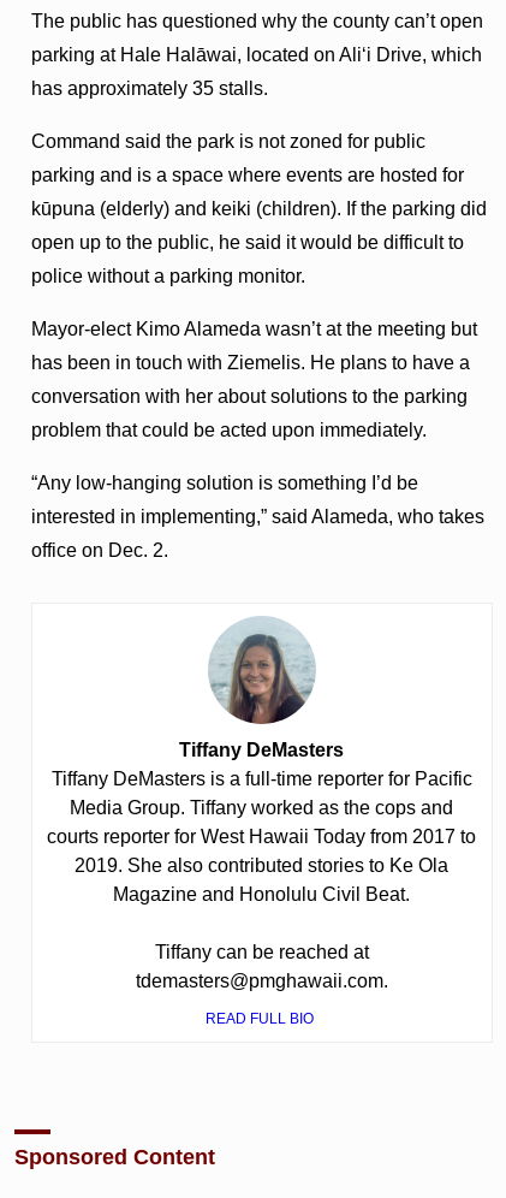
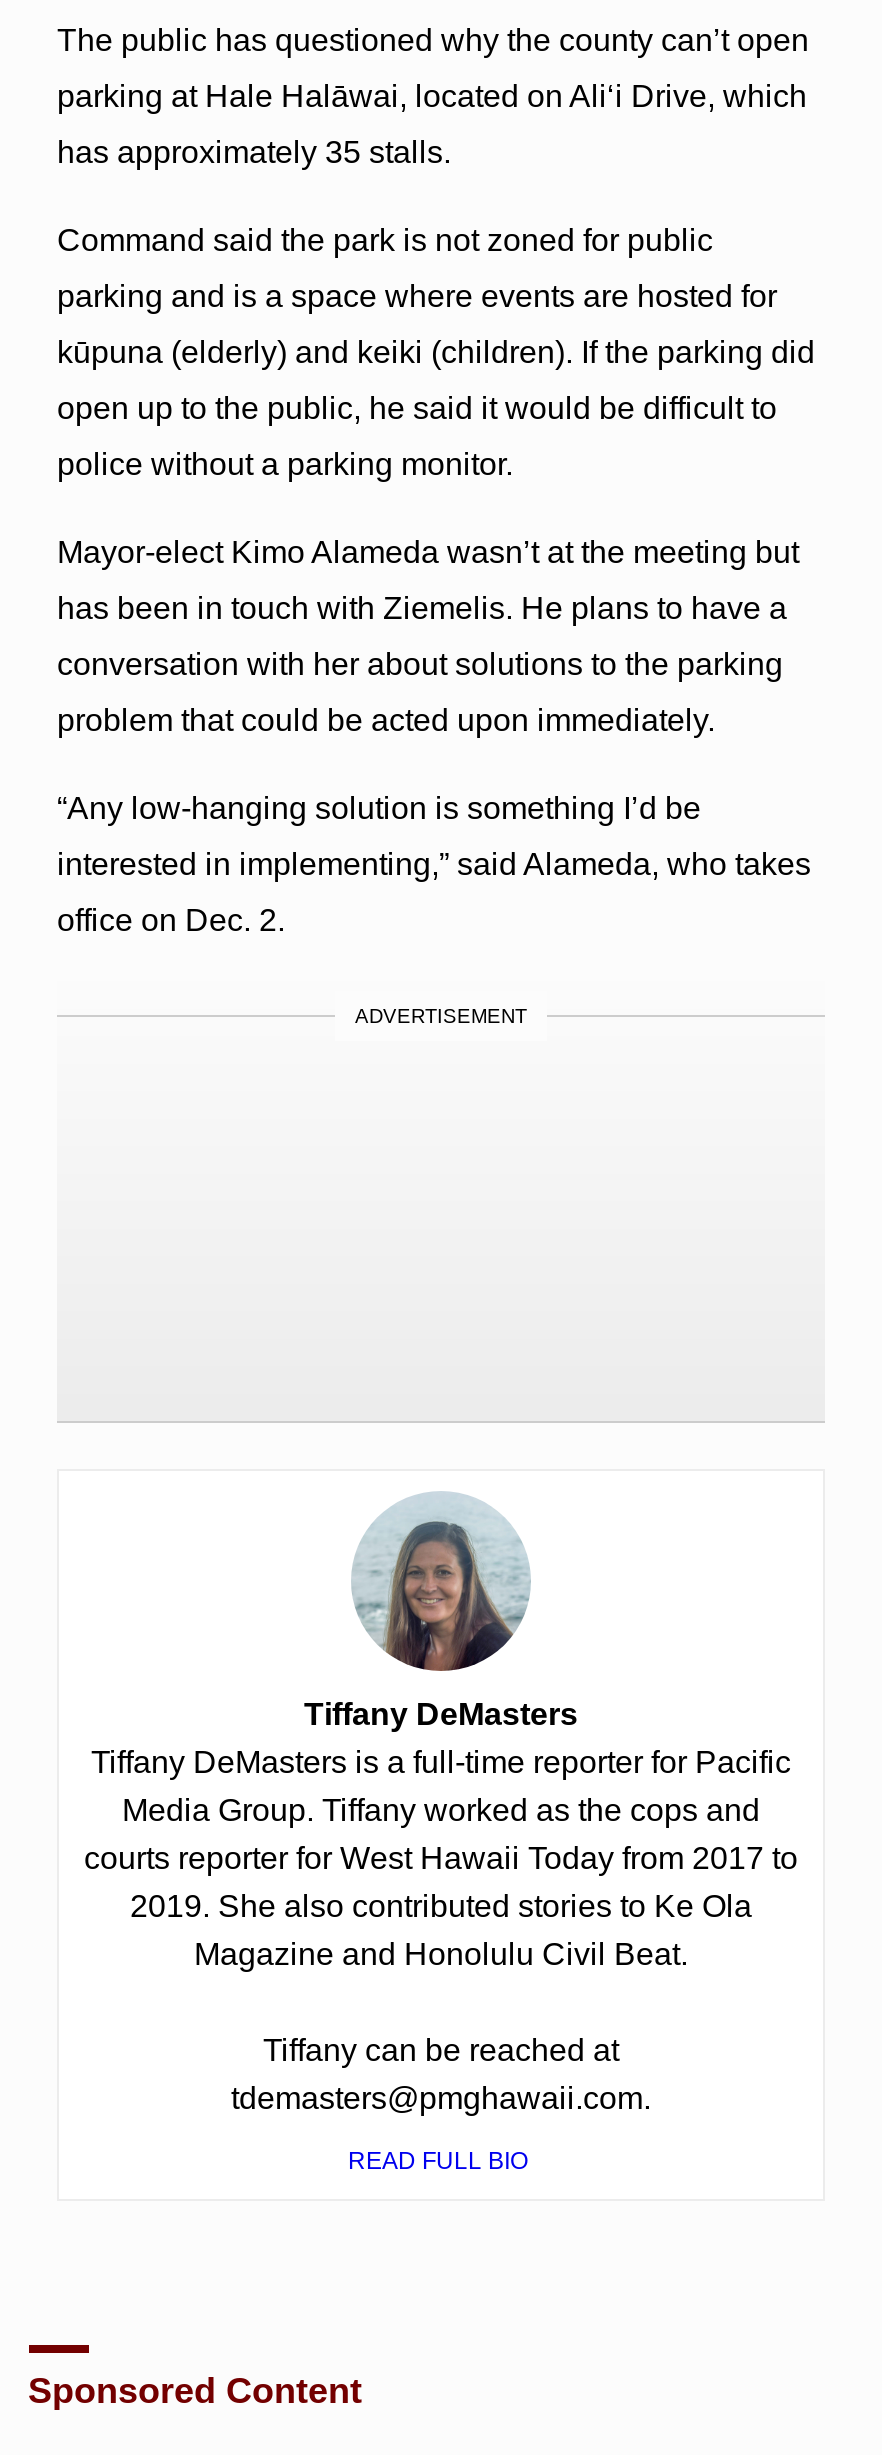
+ ADVERTISEMENT
